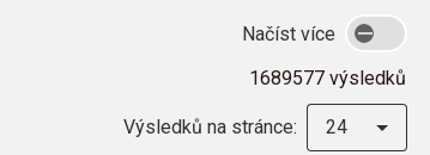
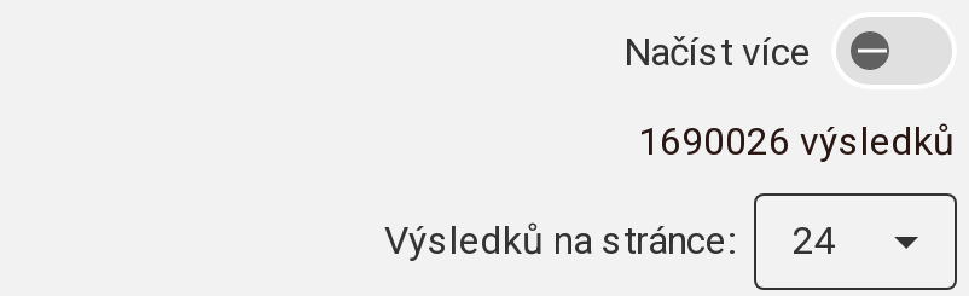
- 1689577 výsledků
+ 1690026 výsledků
